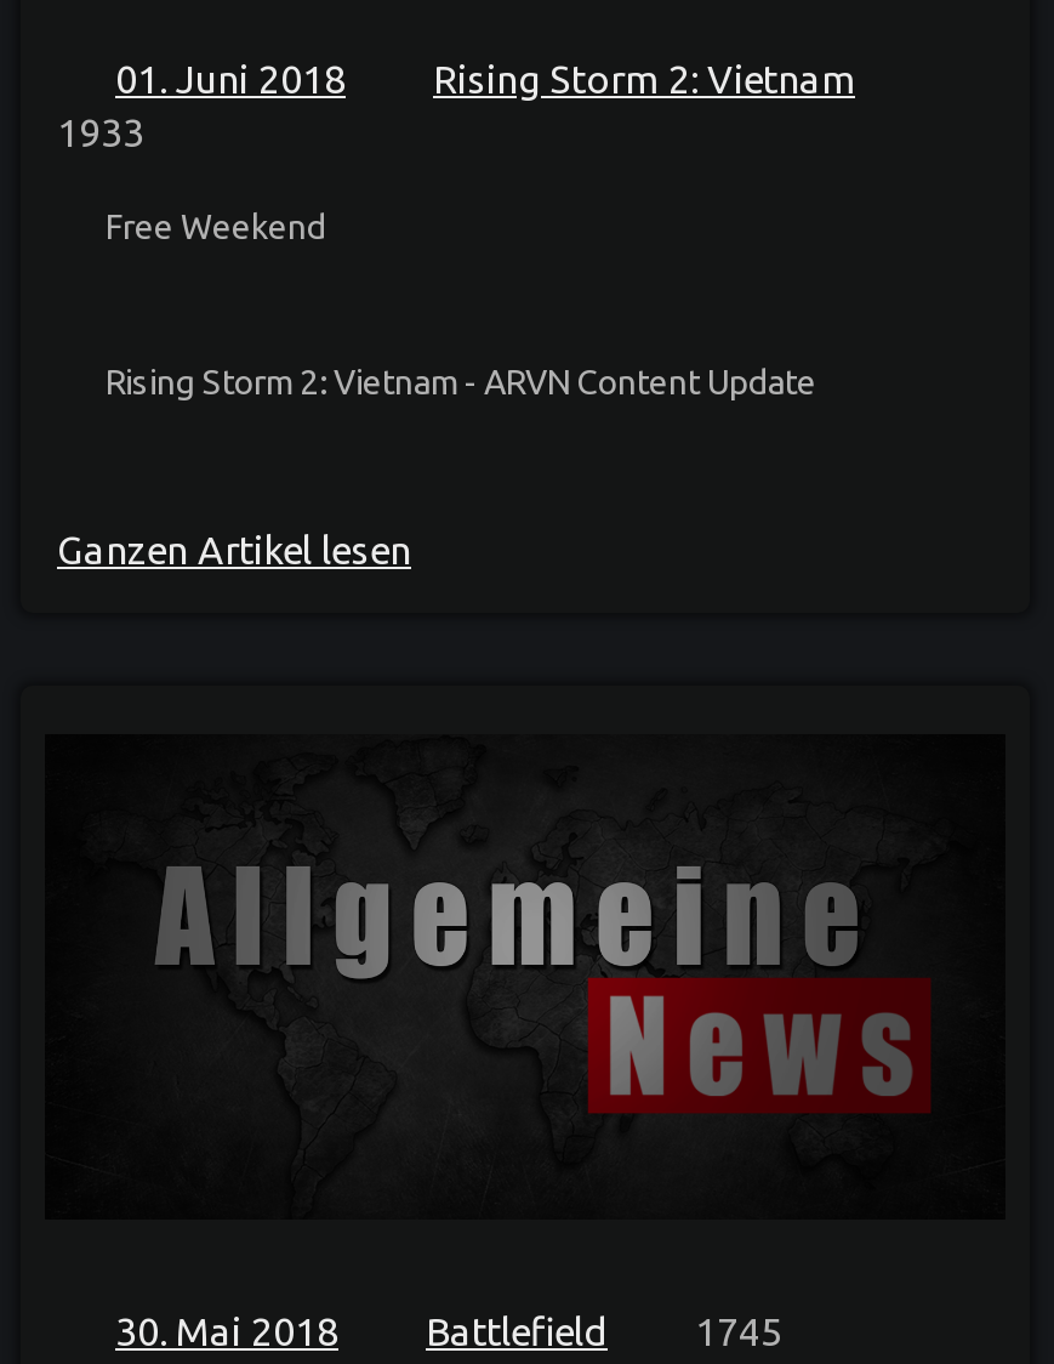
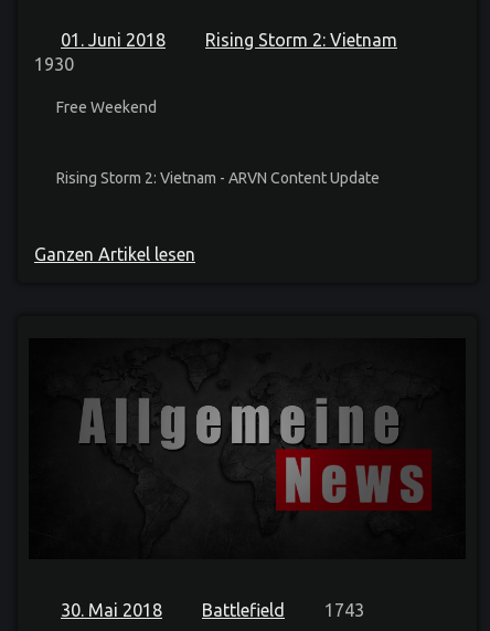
- 1933
+ 1930

- 30. Mai 2018 Battlefield 1745
+ 30. Mai 2018 Battlefield 1743
